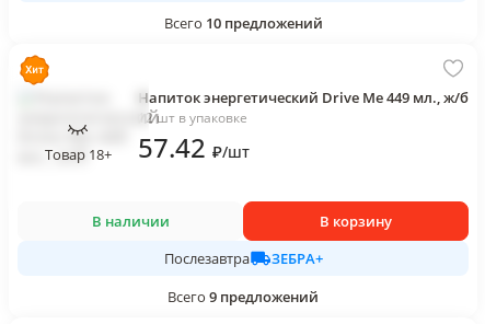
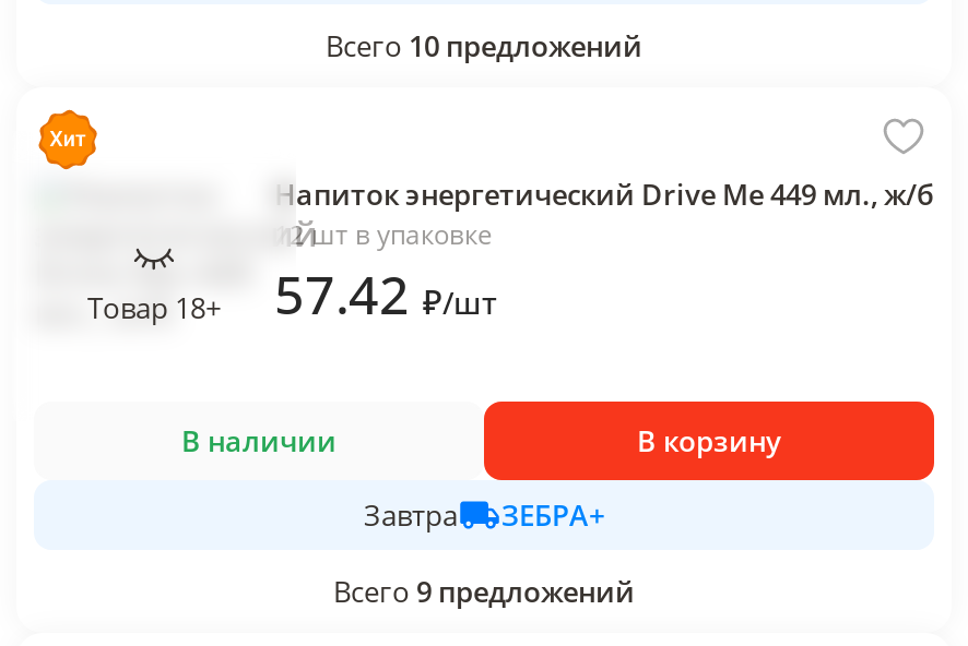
- Послезавтра
+ Завтра
